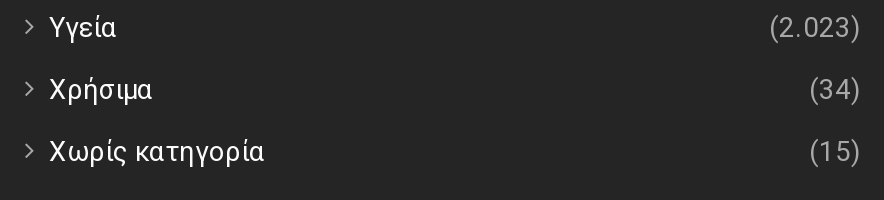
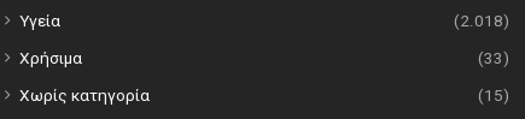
- (2.023)
+ (2.018)

- (34)
+ (33)
